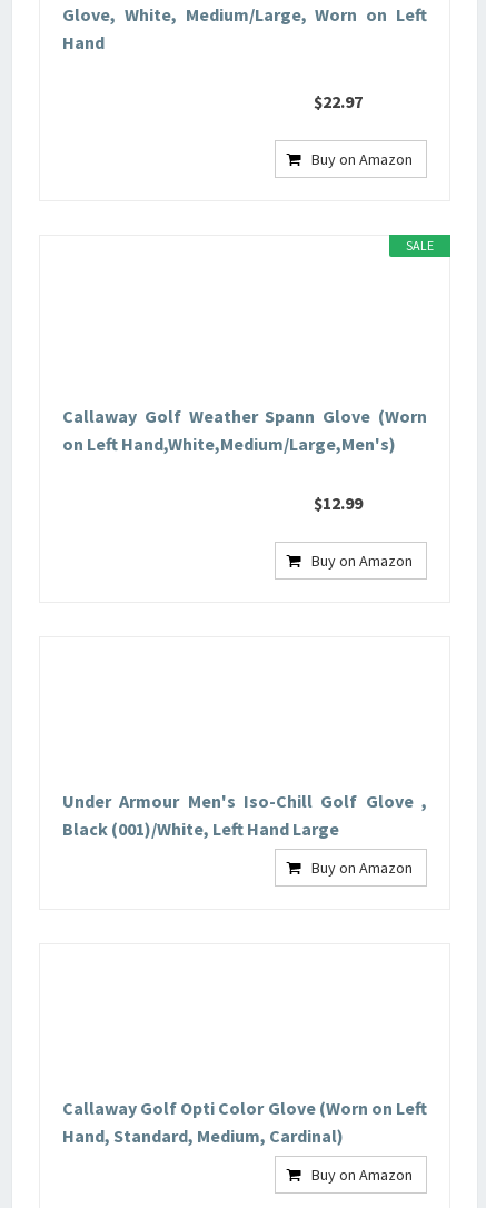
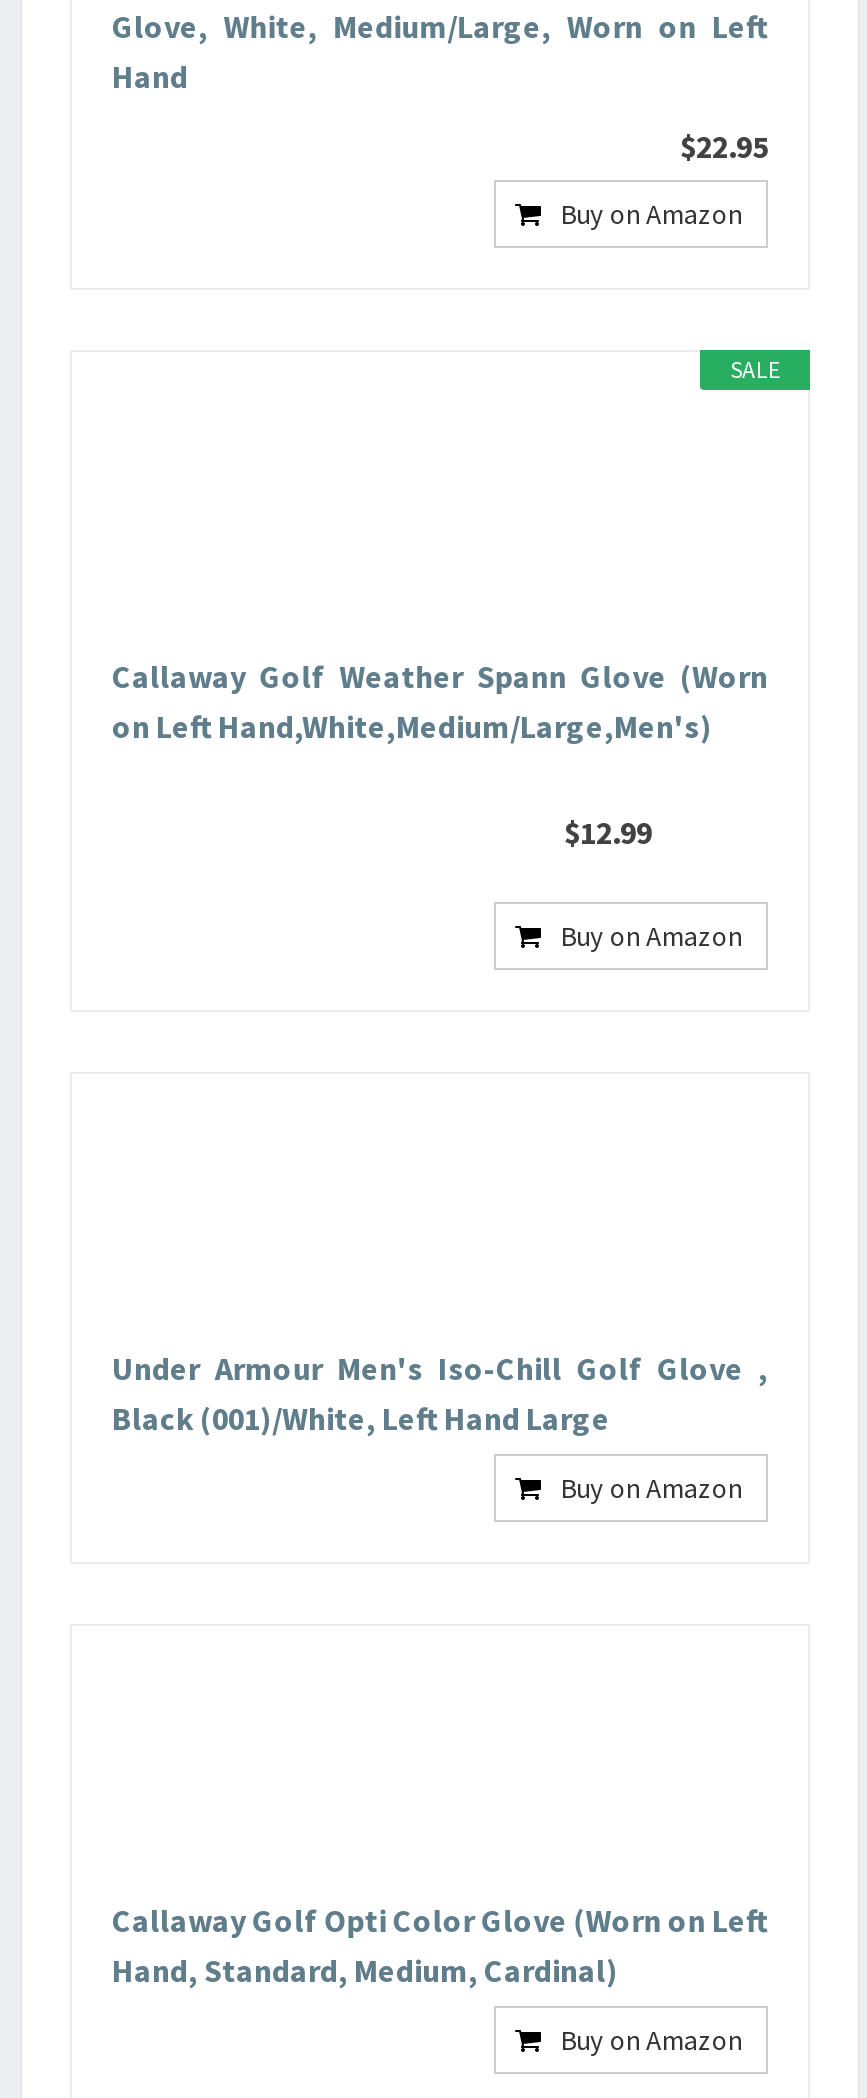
- $22.97
+ $22.95
